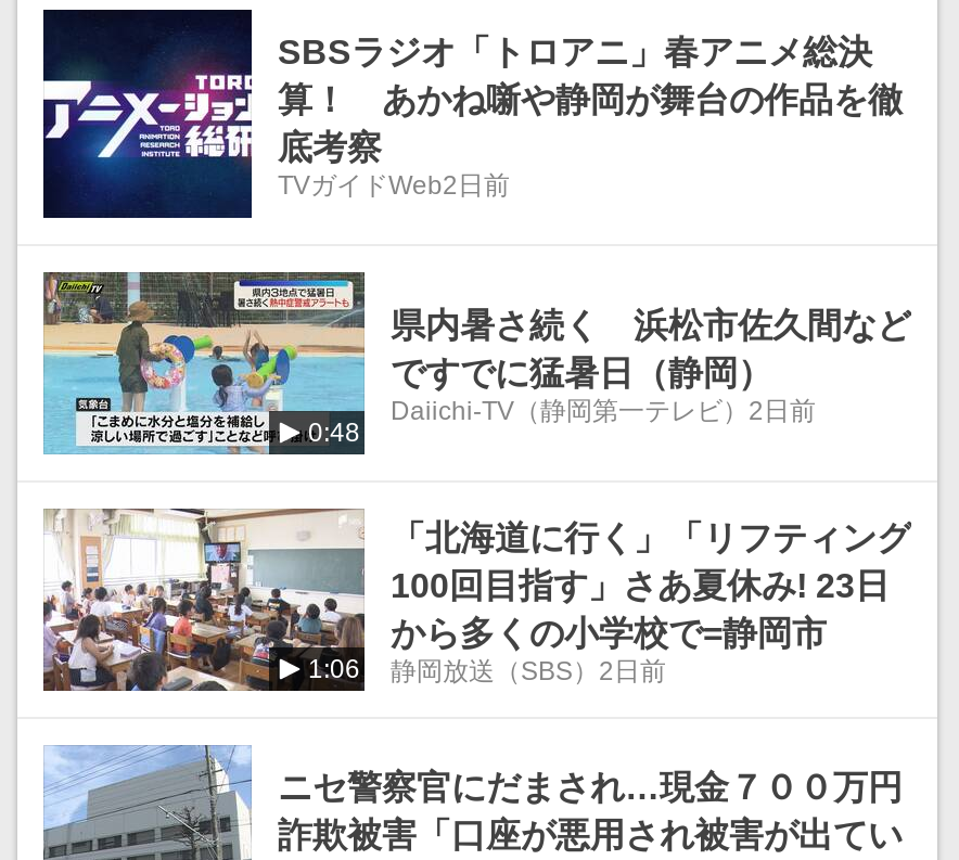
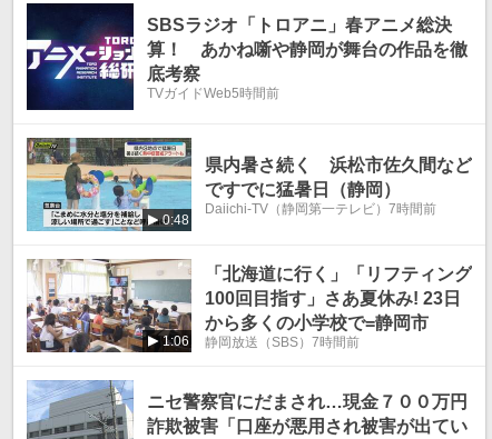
- TVガイドWeb2日前
+ TVガイドWeb5時間前

- Daiichi-TV（静岡第一テレビ）2日前
+ Daiichi-TV（静岡第一テレビ）7時間前

- 静岡放送（SBS）2日前
+ 静岡放送（SBS）7時間前
